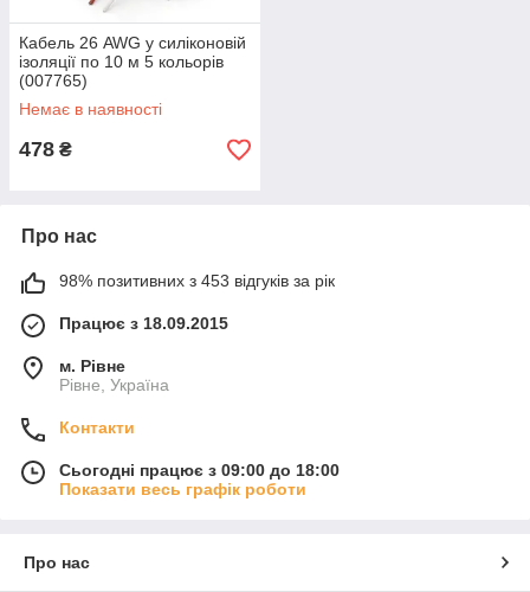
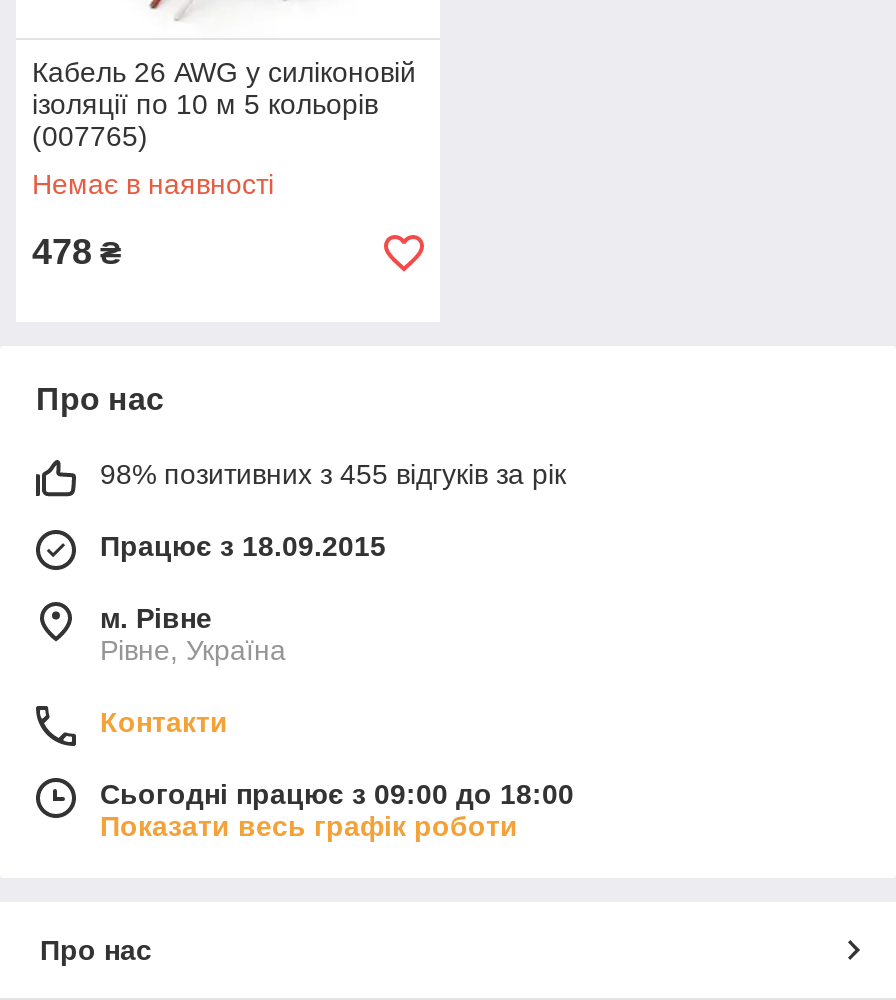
- 98% позитивних з 453 відгуків за рік
+ 98% позитивних з 455 відгуків за рік
